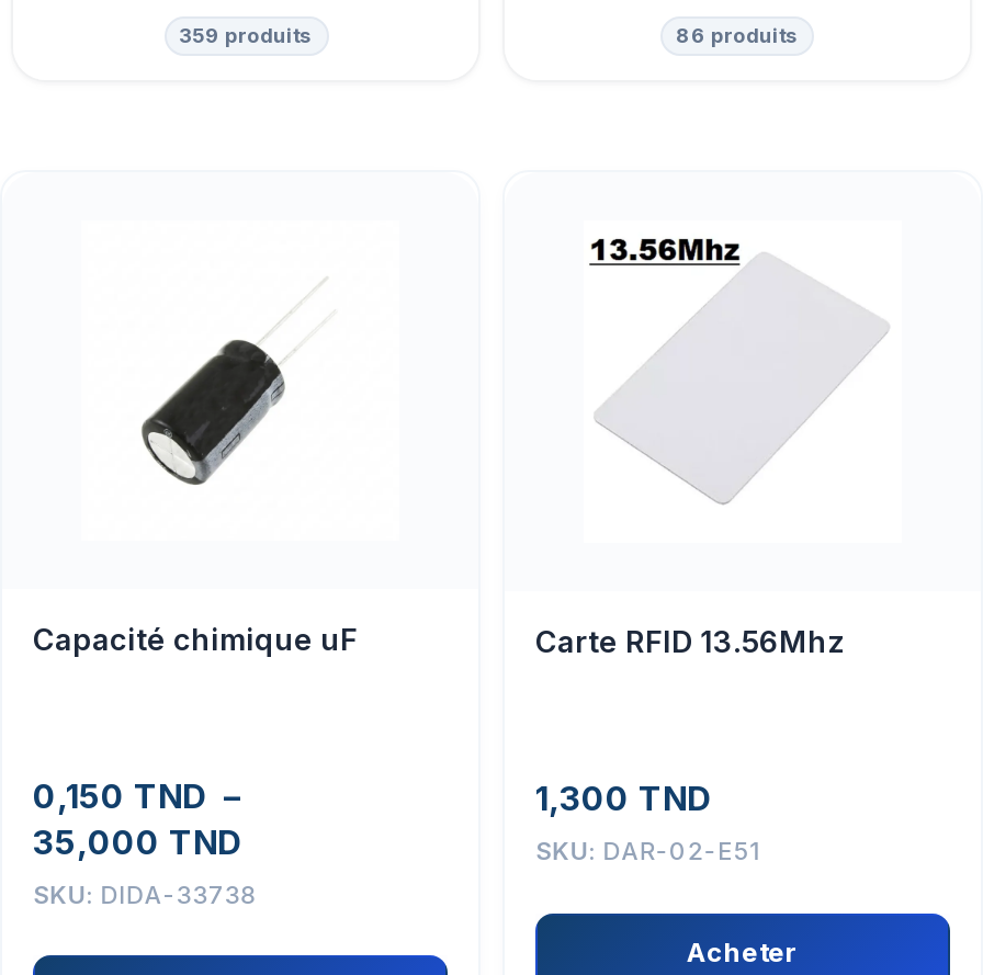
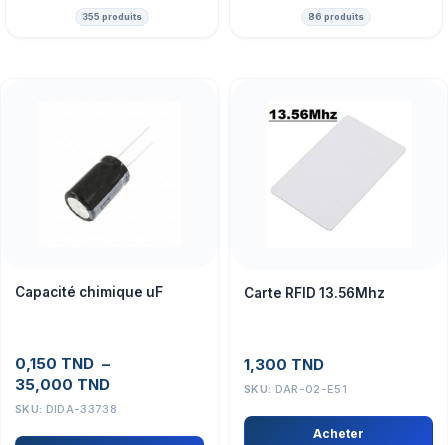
- 359 produits
+ 355 produits
